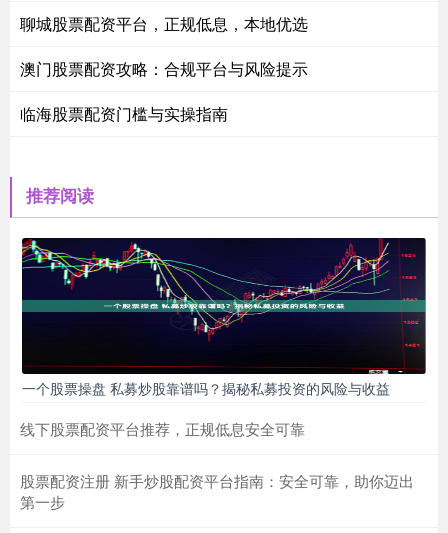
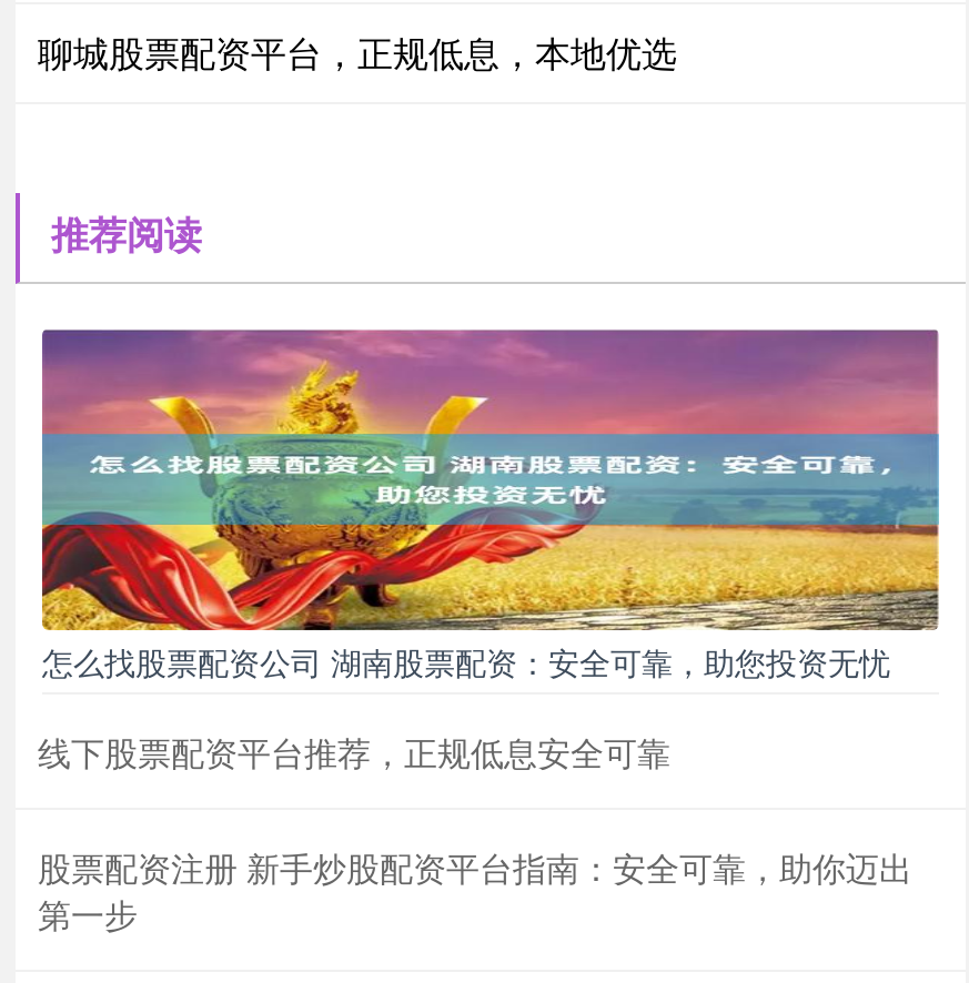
- 澳门股票配资攻略：合规平台与风险提示
- 临海股票配资门槛与实操指南

- [image]
- 一个股票操盘 私募炒股靠谱吗？揭秘私募投资的风险与收益
+ [image]
+ 怎么找股票配资公司 湖南股票配资：安全可靠，助您投资无忧
